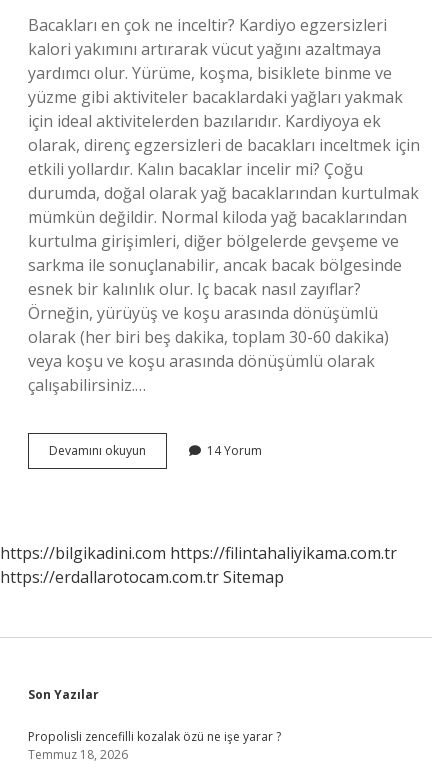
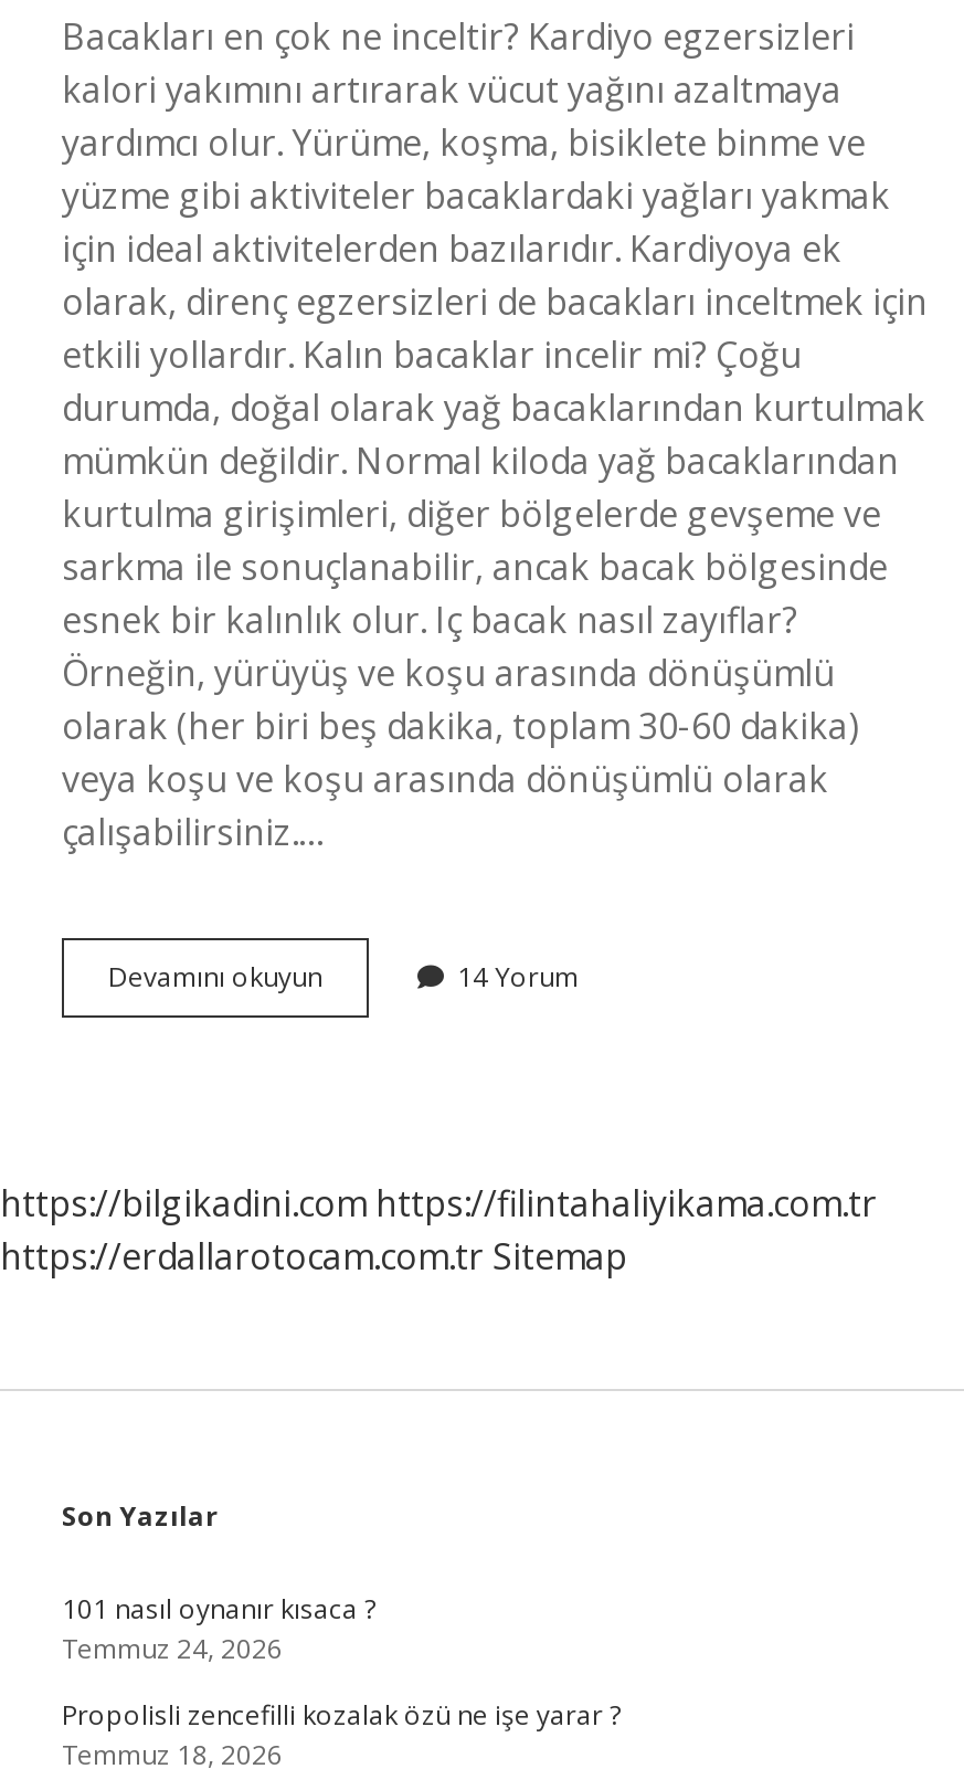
+ 101 nasıl oynanır kısaca ?
+ Temmuz 24, 2026
